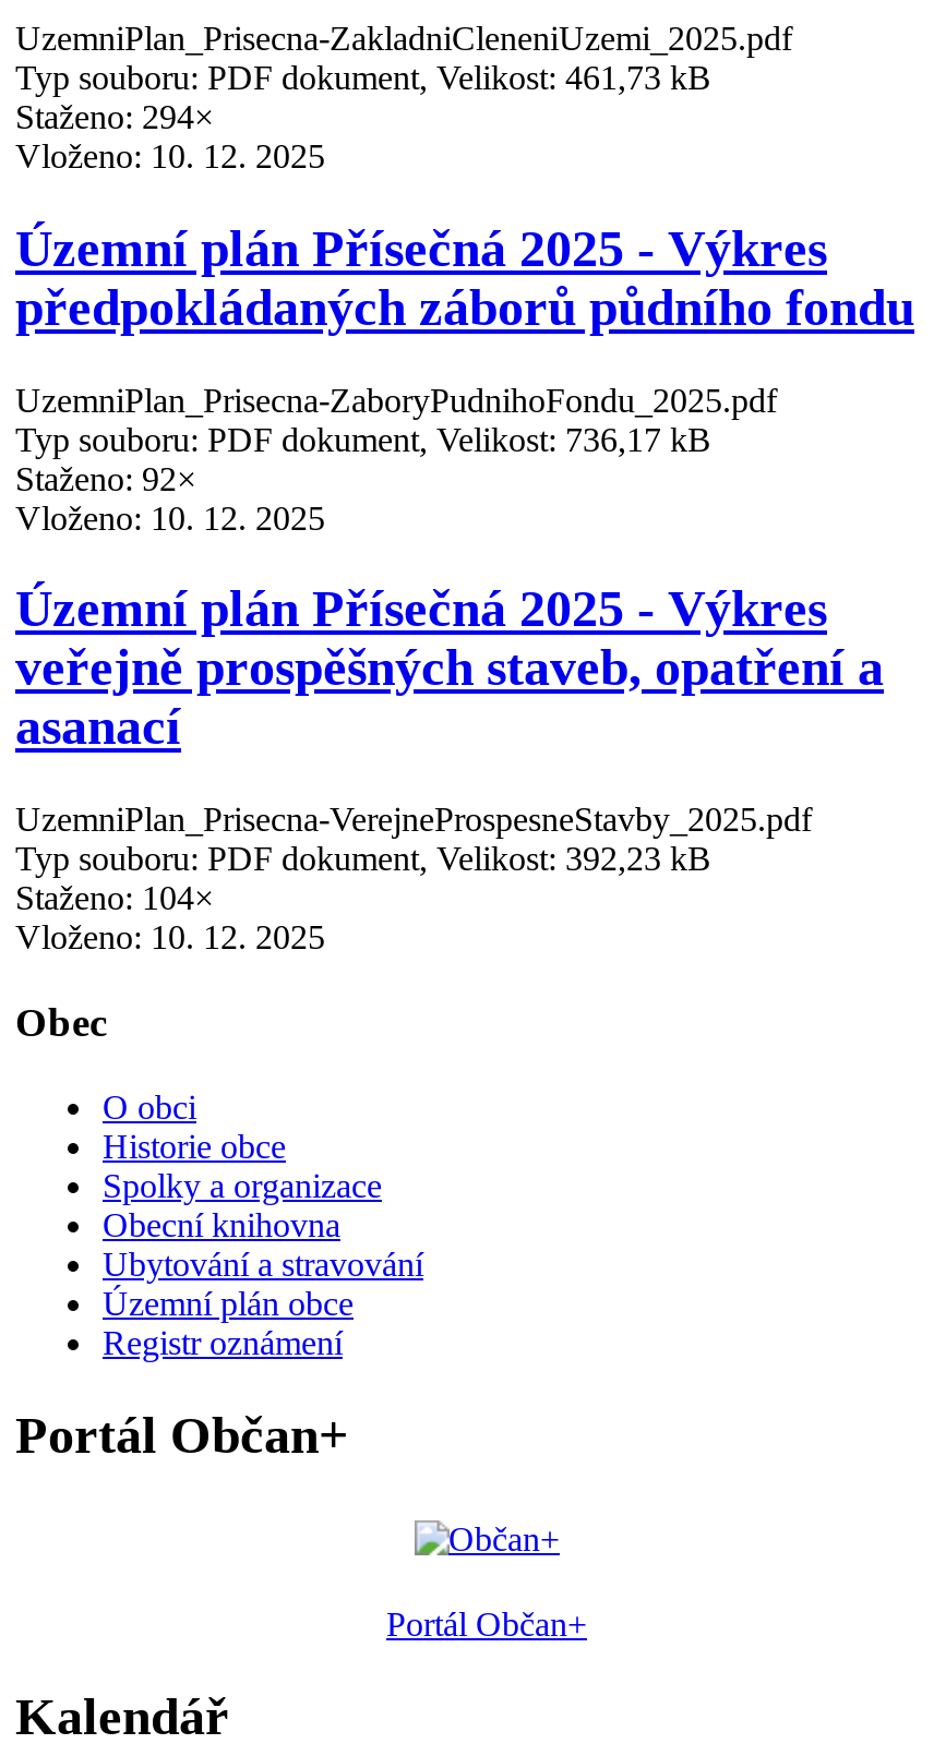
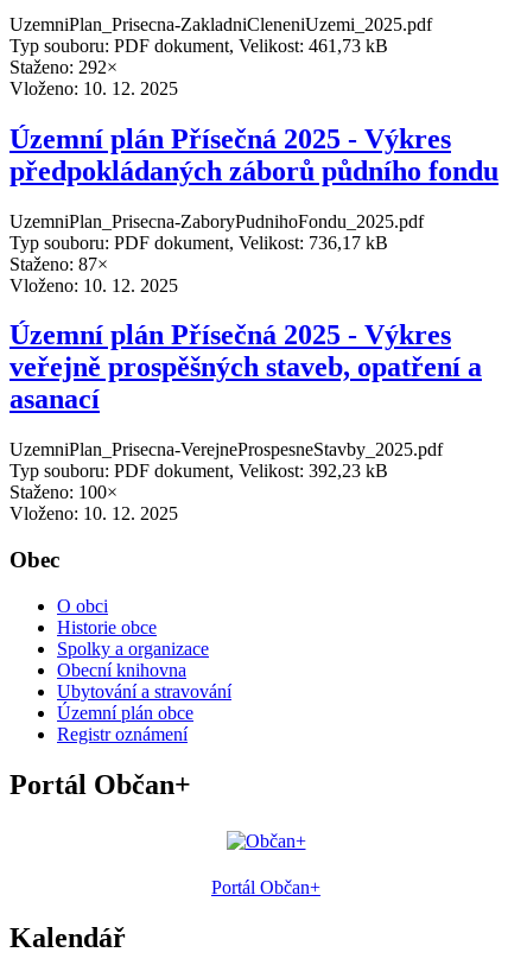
- Staženo: 294×
+ Staženo: 292×

- Staženo: 92×
+ Staženo: 87×

- Staženo: 104×
+ Staženo: 100×
